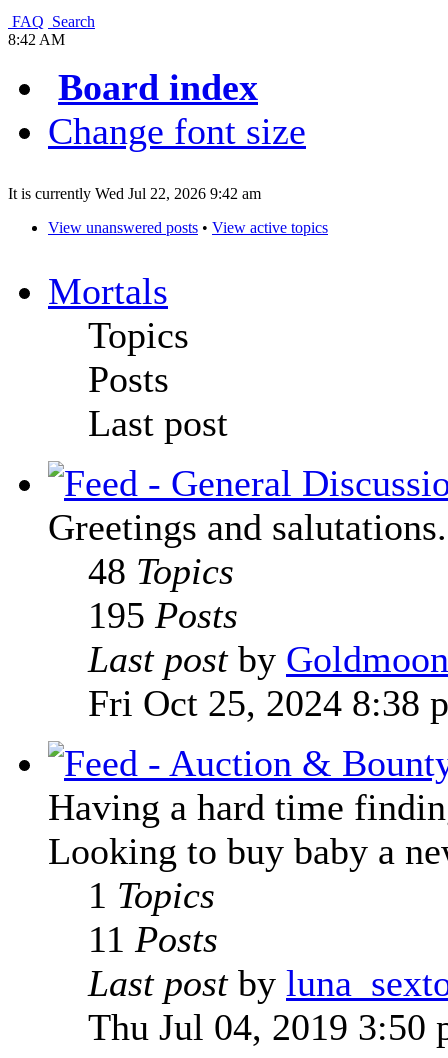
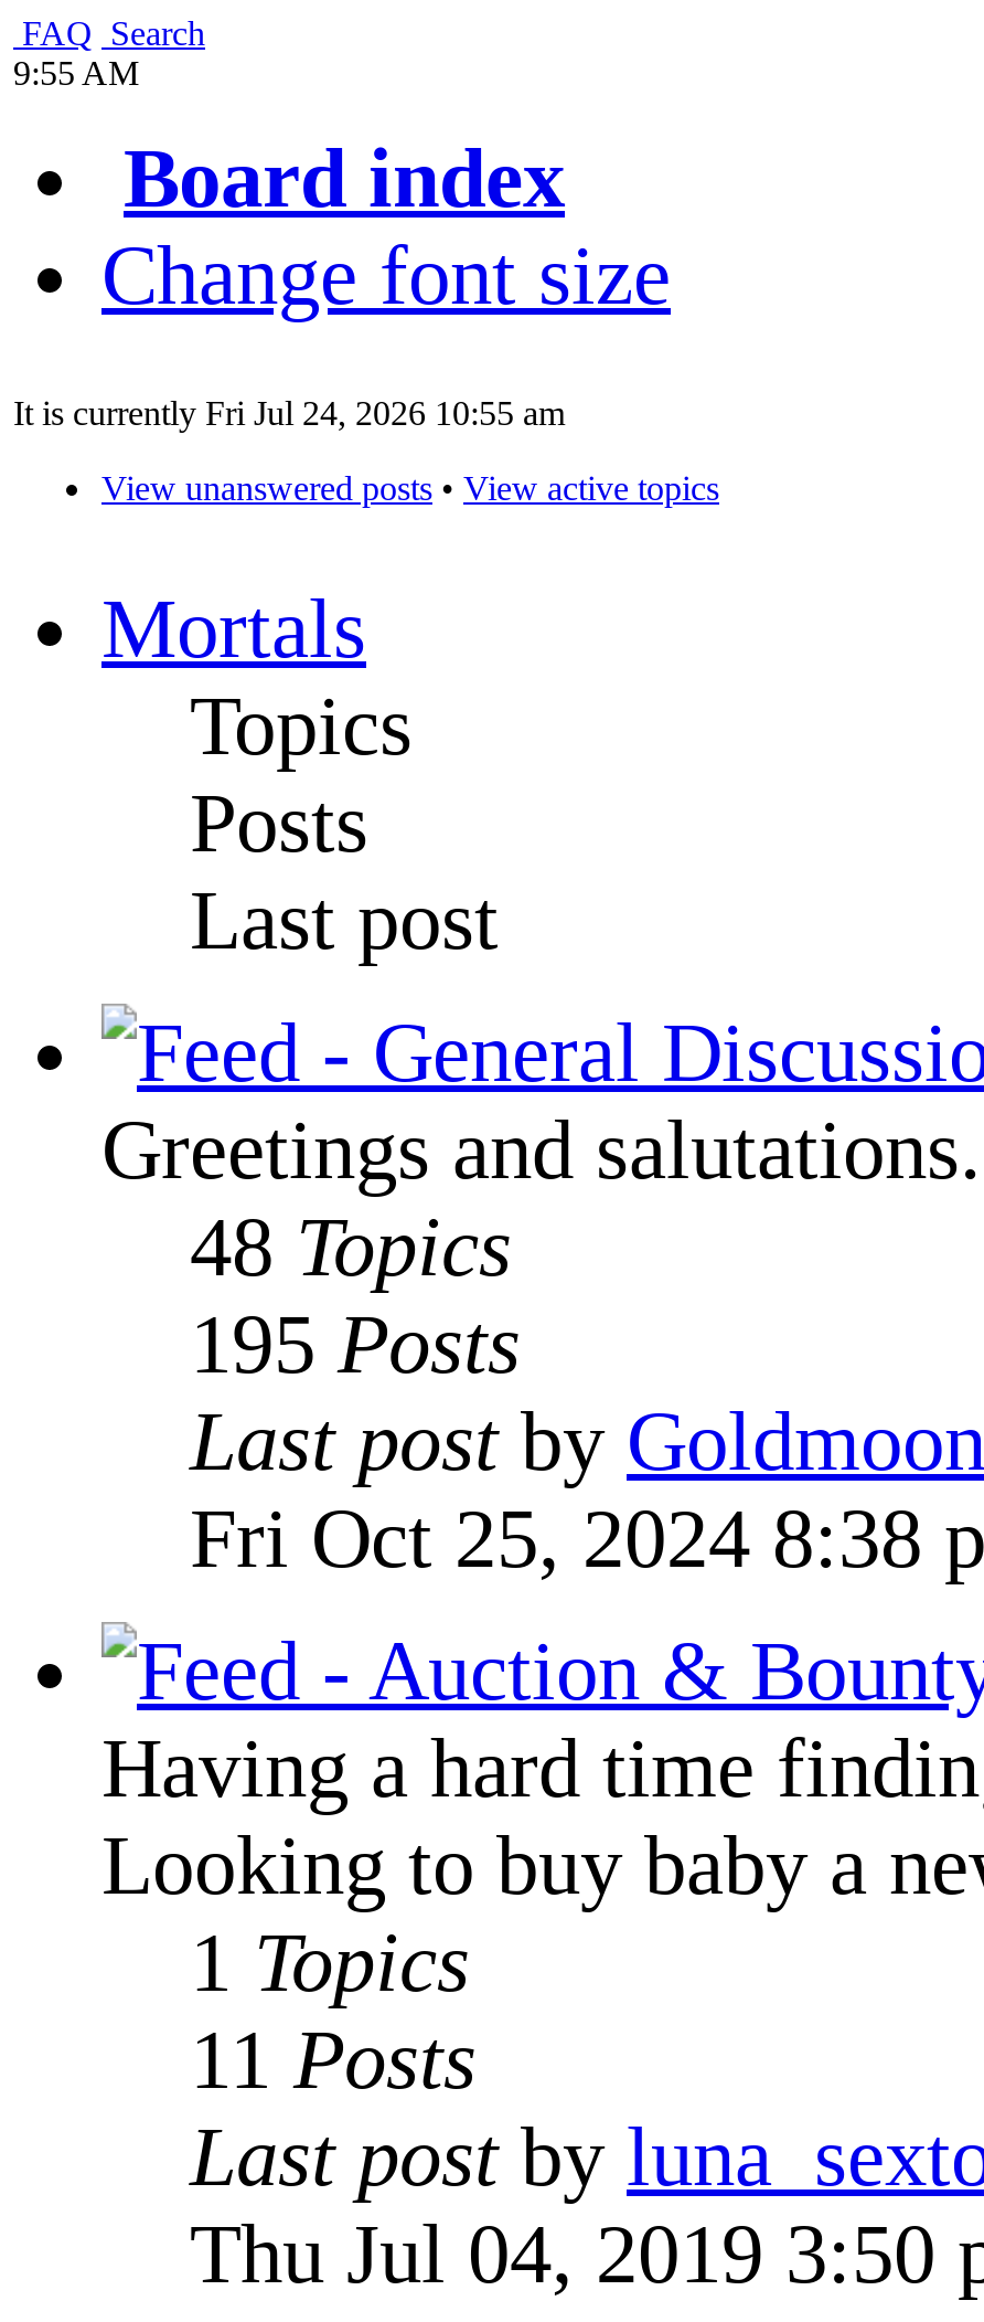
- 8:42 AM
+ 9:55 AM

- It is currently Wed Jul 22, 2026 9:42 am
+ It is currently Fri Jul 24, 2026 10:55 am
